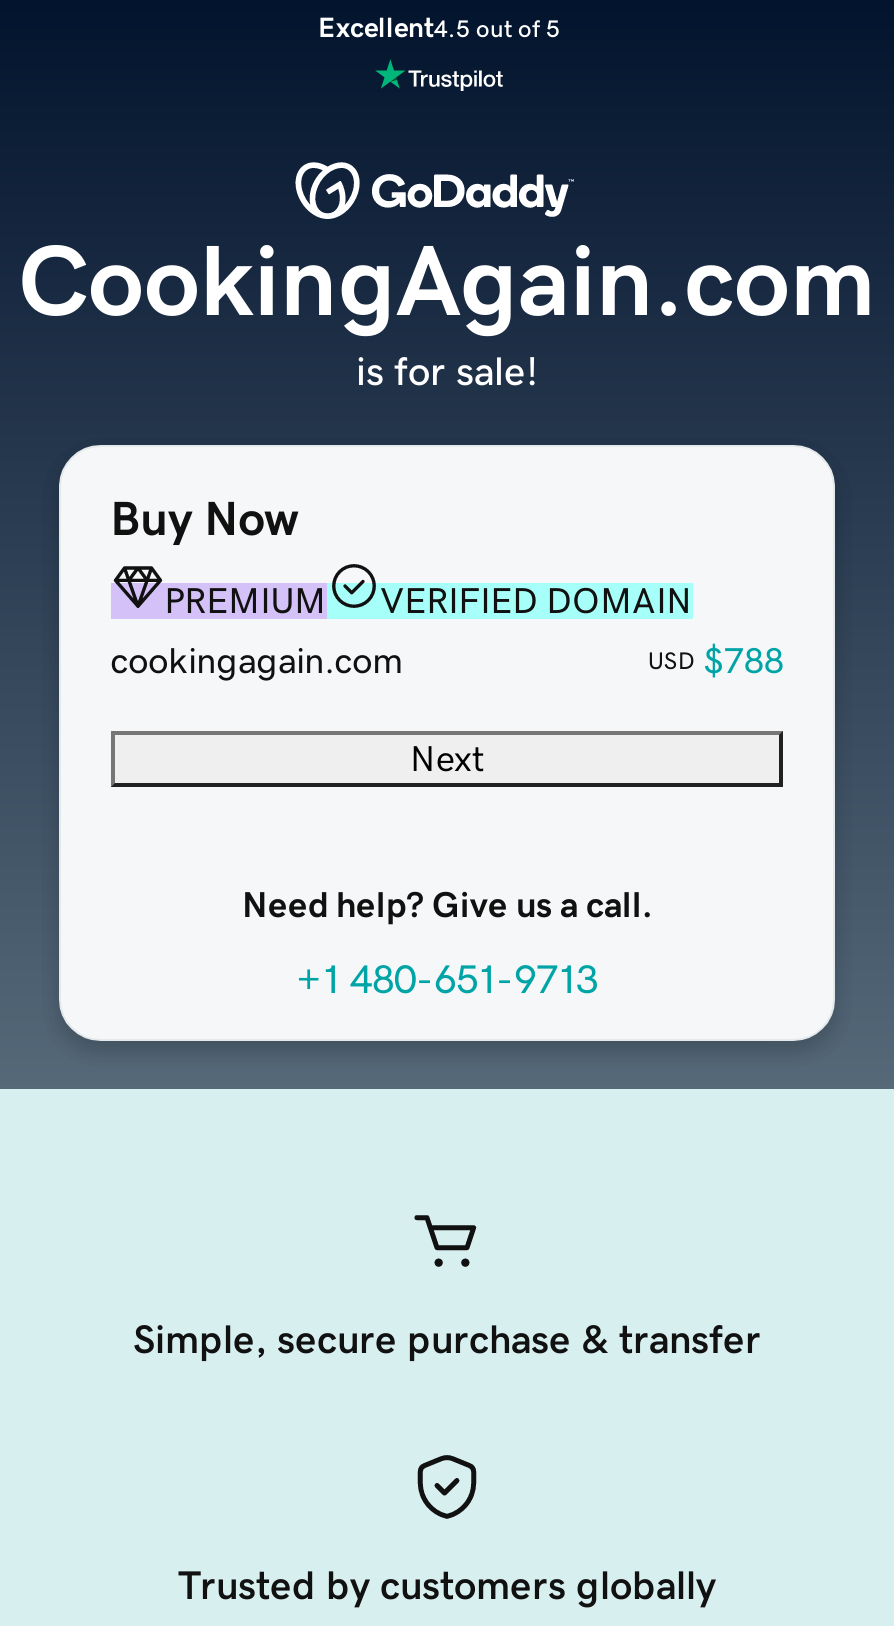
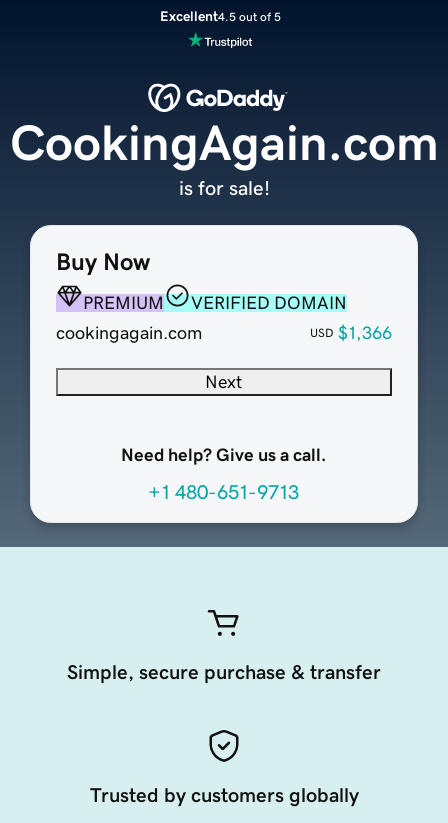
- USD $788
+ USD $1,366
